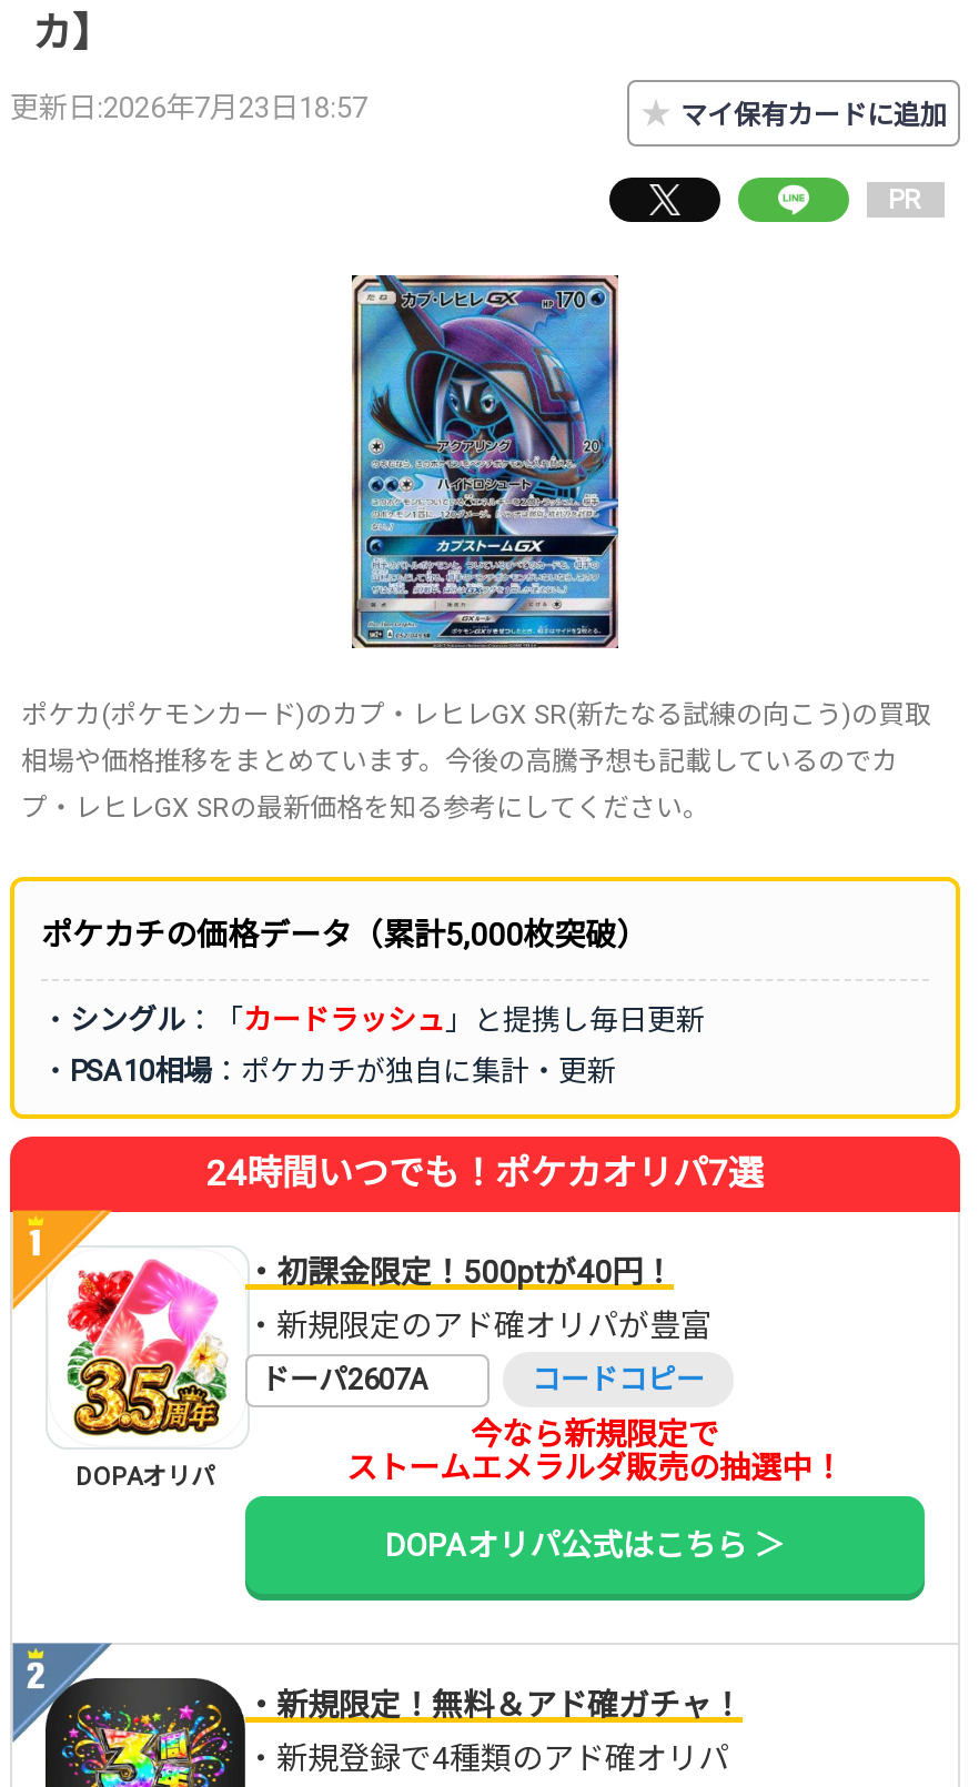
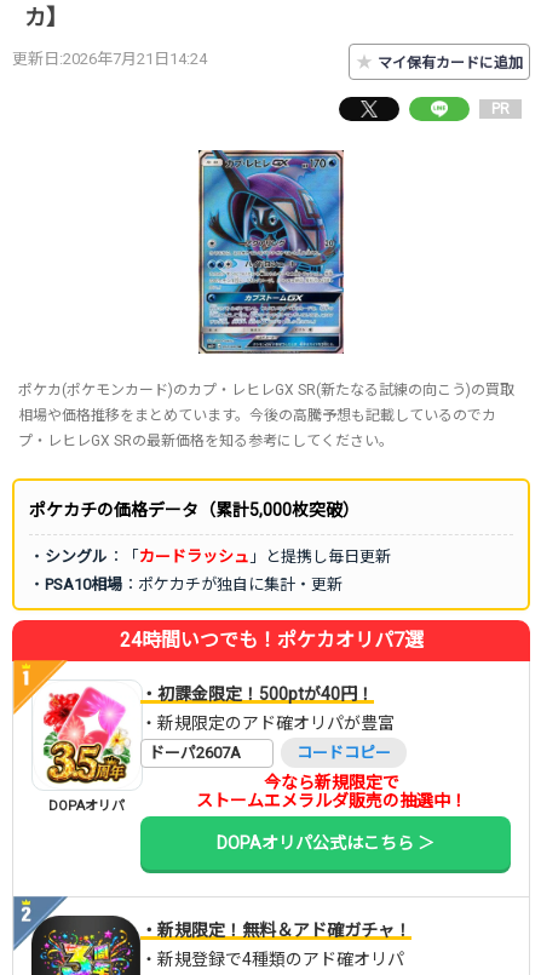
- 更新日:2026年7月23日18:57
+ 更新日:2026年7月21日14:24
